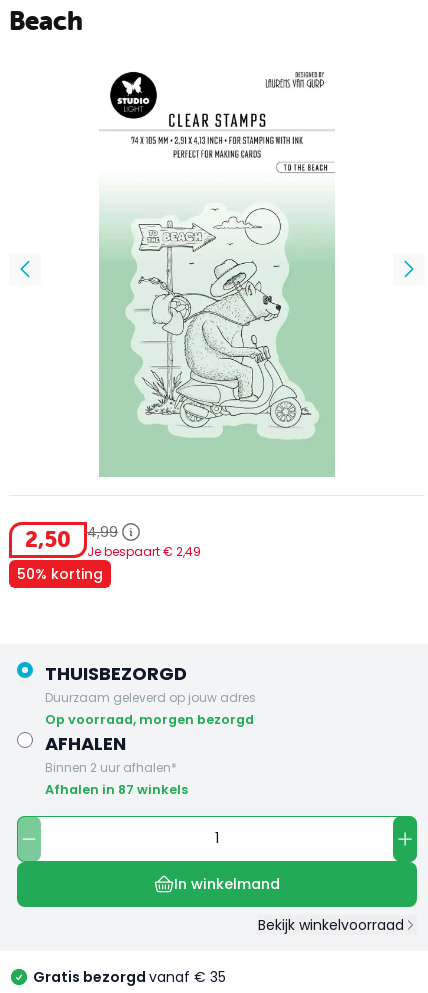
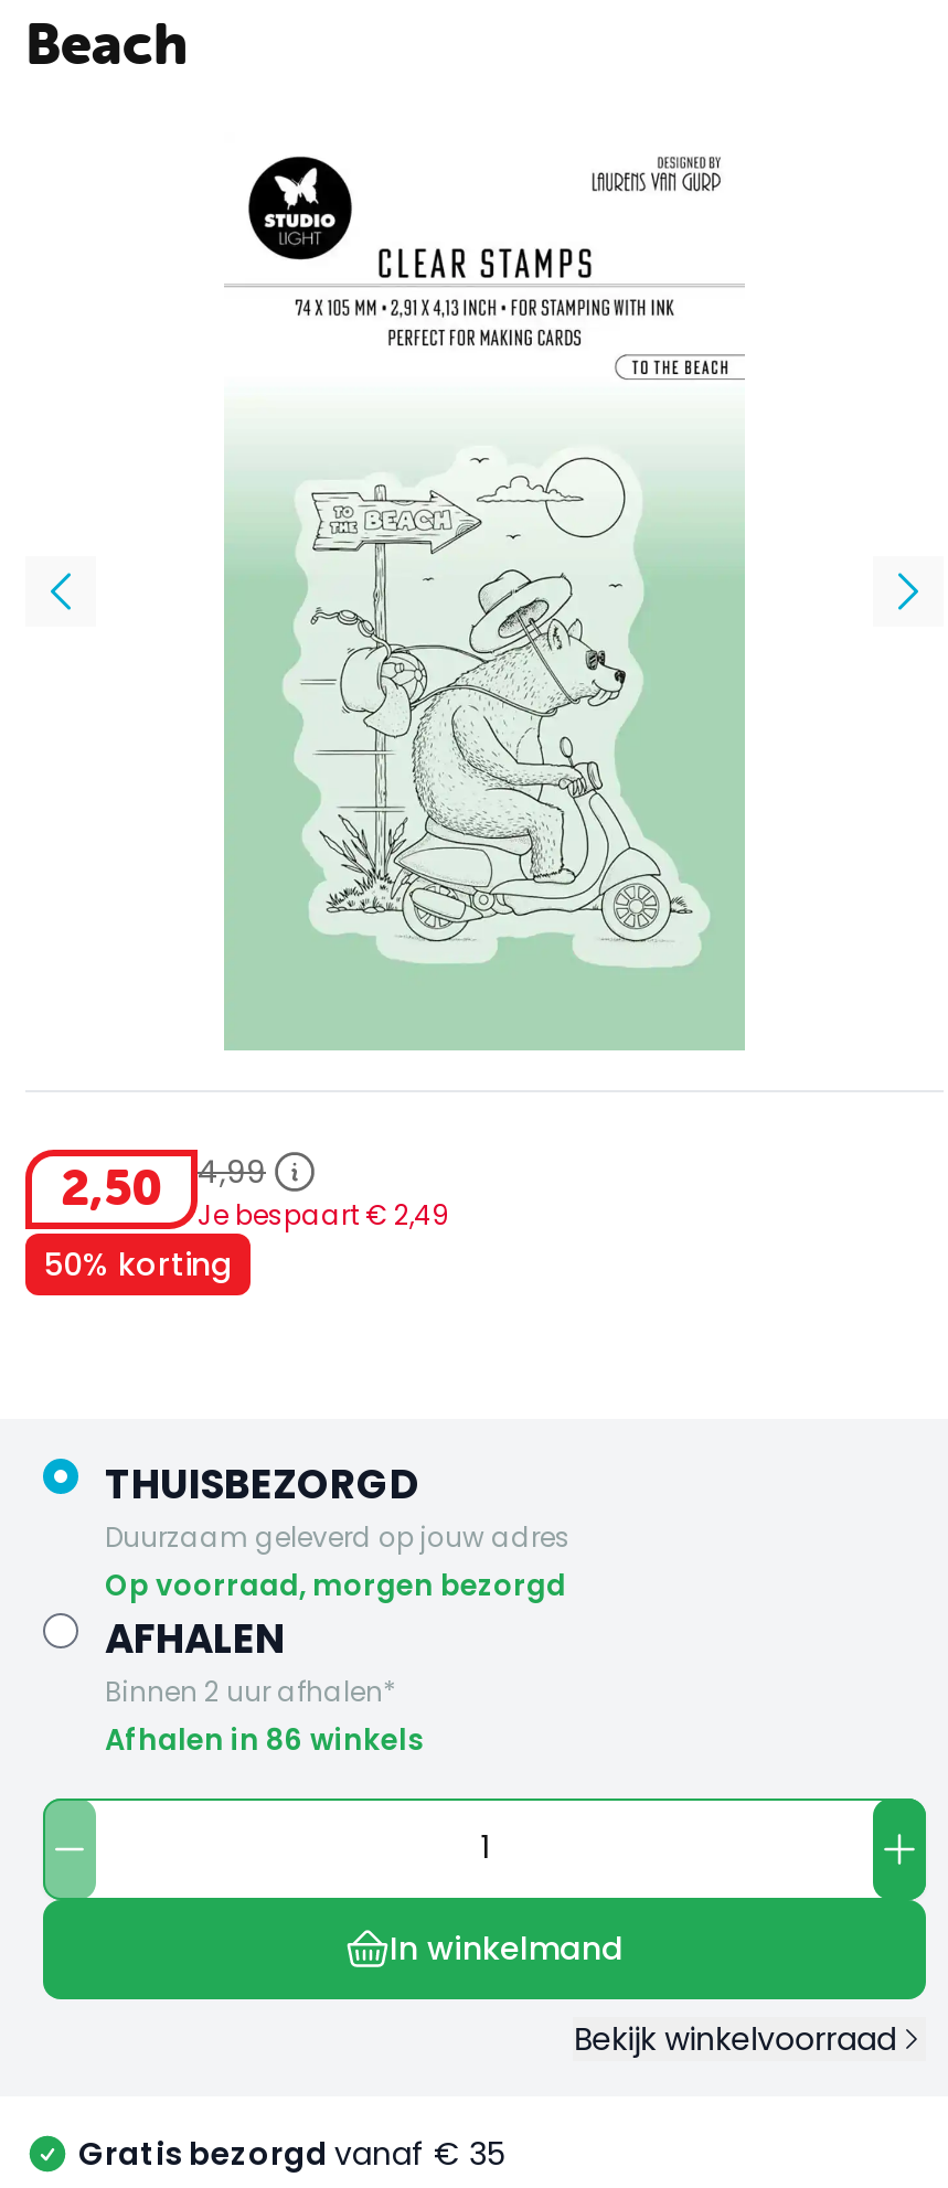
- Afhalen in 87 winkels
+ Afhalen in 86 winkels
